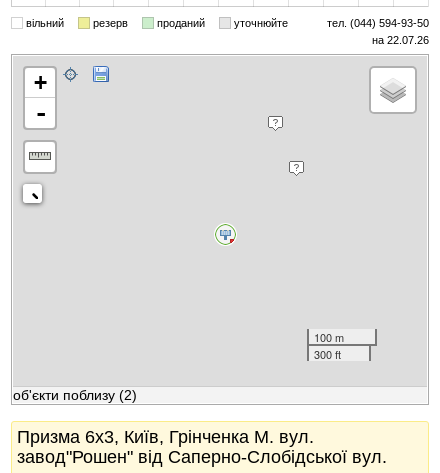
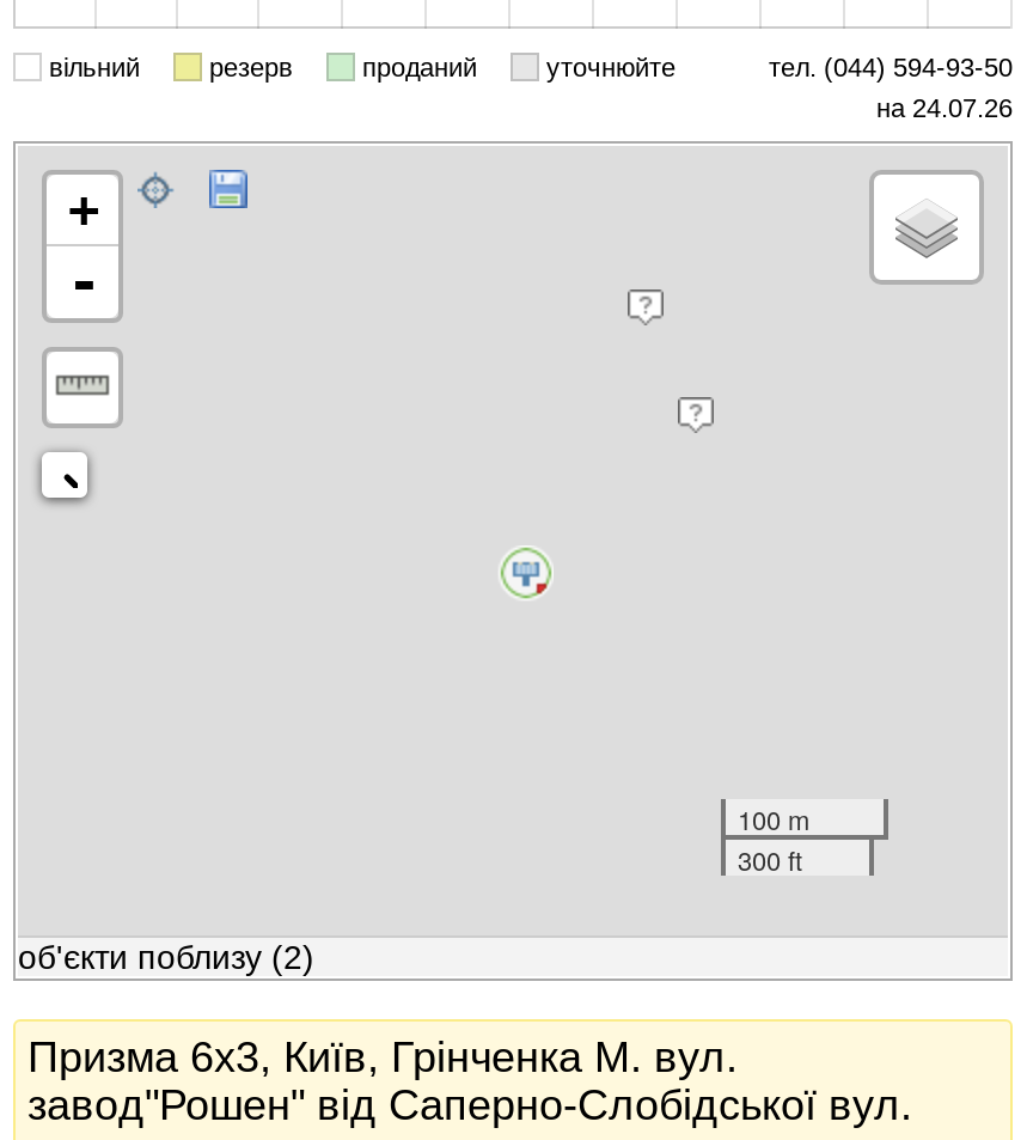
- на 22.07.26
+ на 24.07.26
